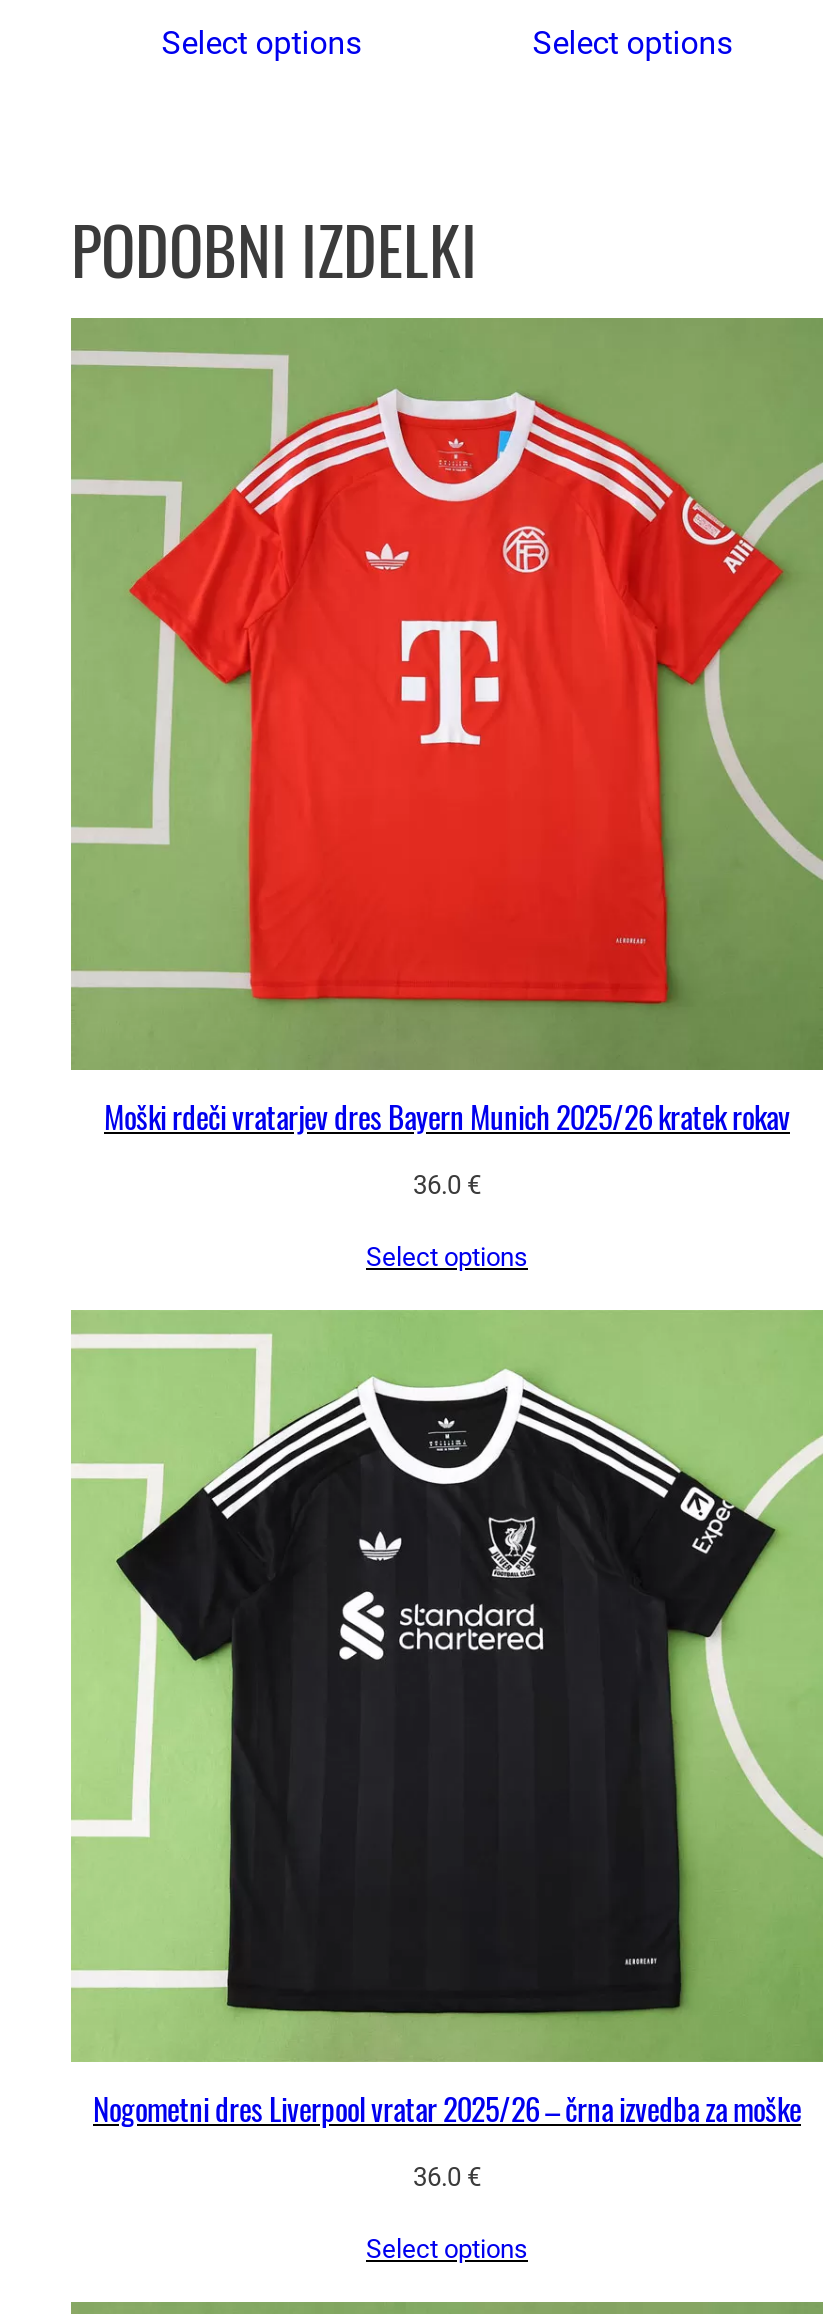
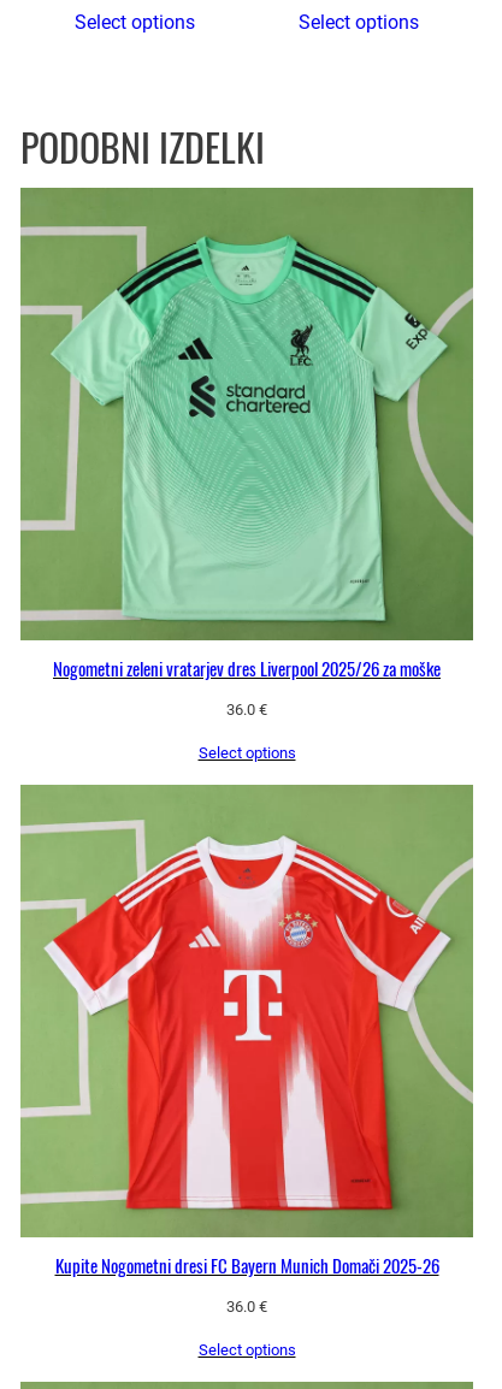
- [image]
- Moški rdeči vratarjev dres Bayern Munich 2025/26 kratek rokav
+ [image]
+ Nogometni zeleni vratarjev dres Liverpool 2025/26 za moške

- [image]
- Nogometni dres Liverpool vratar 2025/26 – črna izvedba za moške
+ [image]
+ Kupite Nogometni dresi FC Bayern Munich Domači 2025-26
